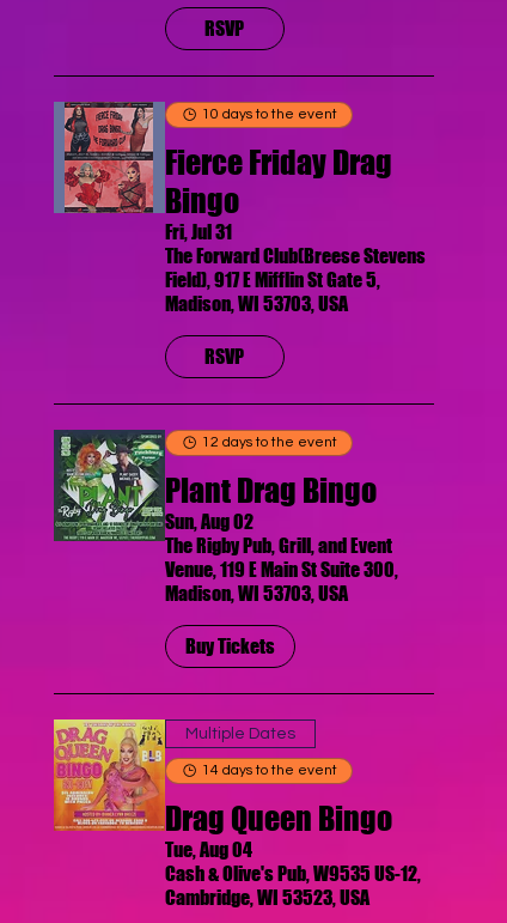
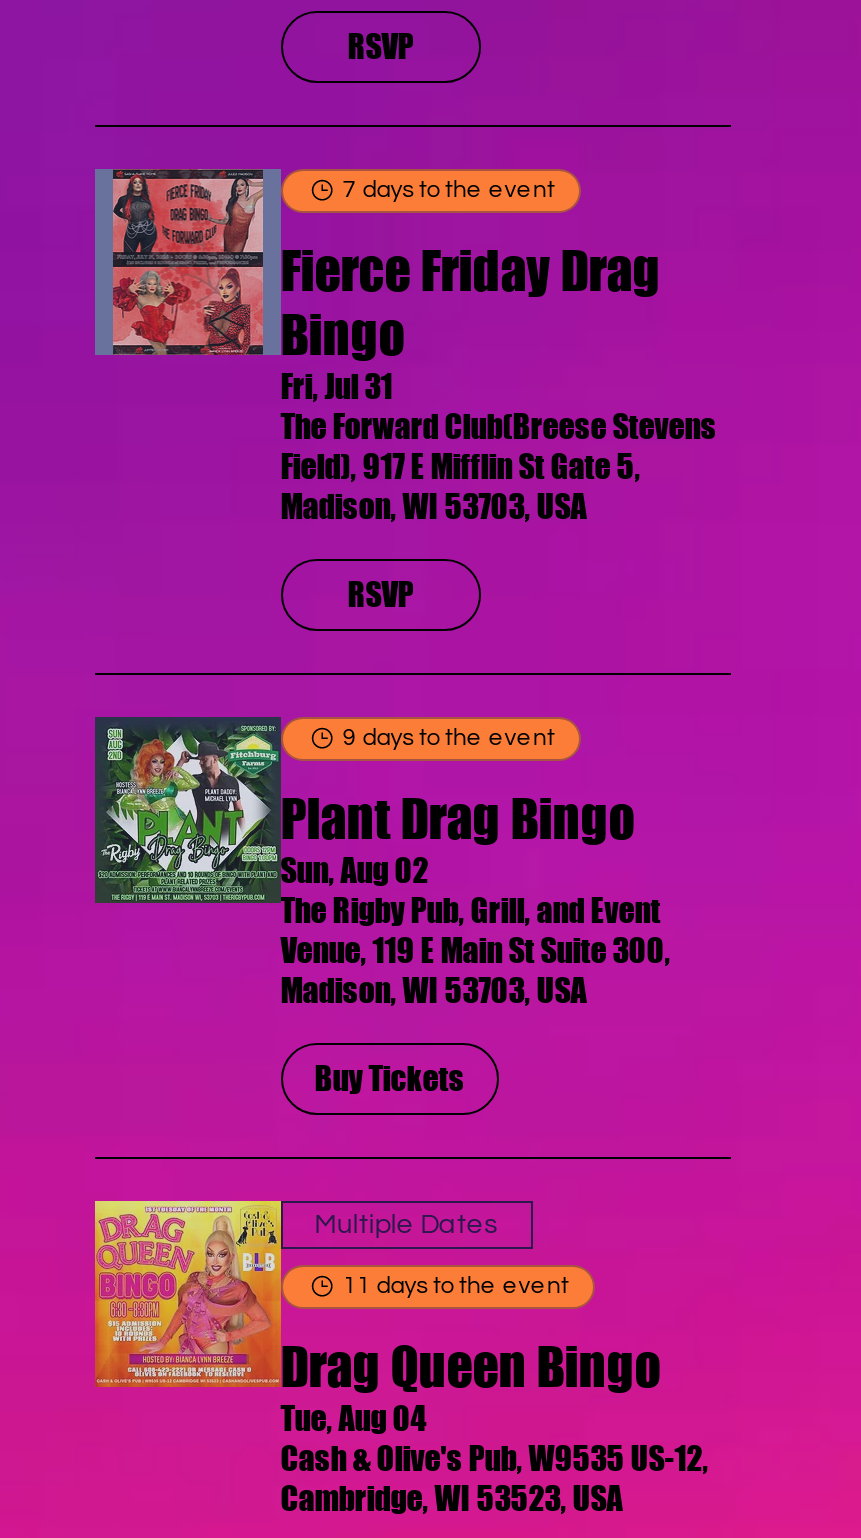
- 10 days to the event
+ 7 days to the event

- 12 days to the event
+ 9 days to the event

- 14 days to the event
+ 11 days to the event
